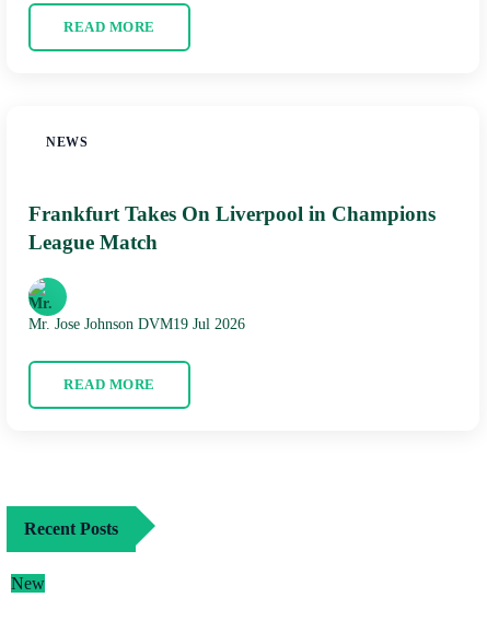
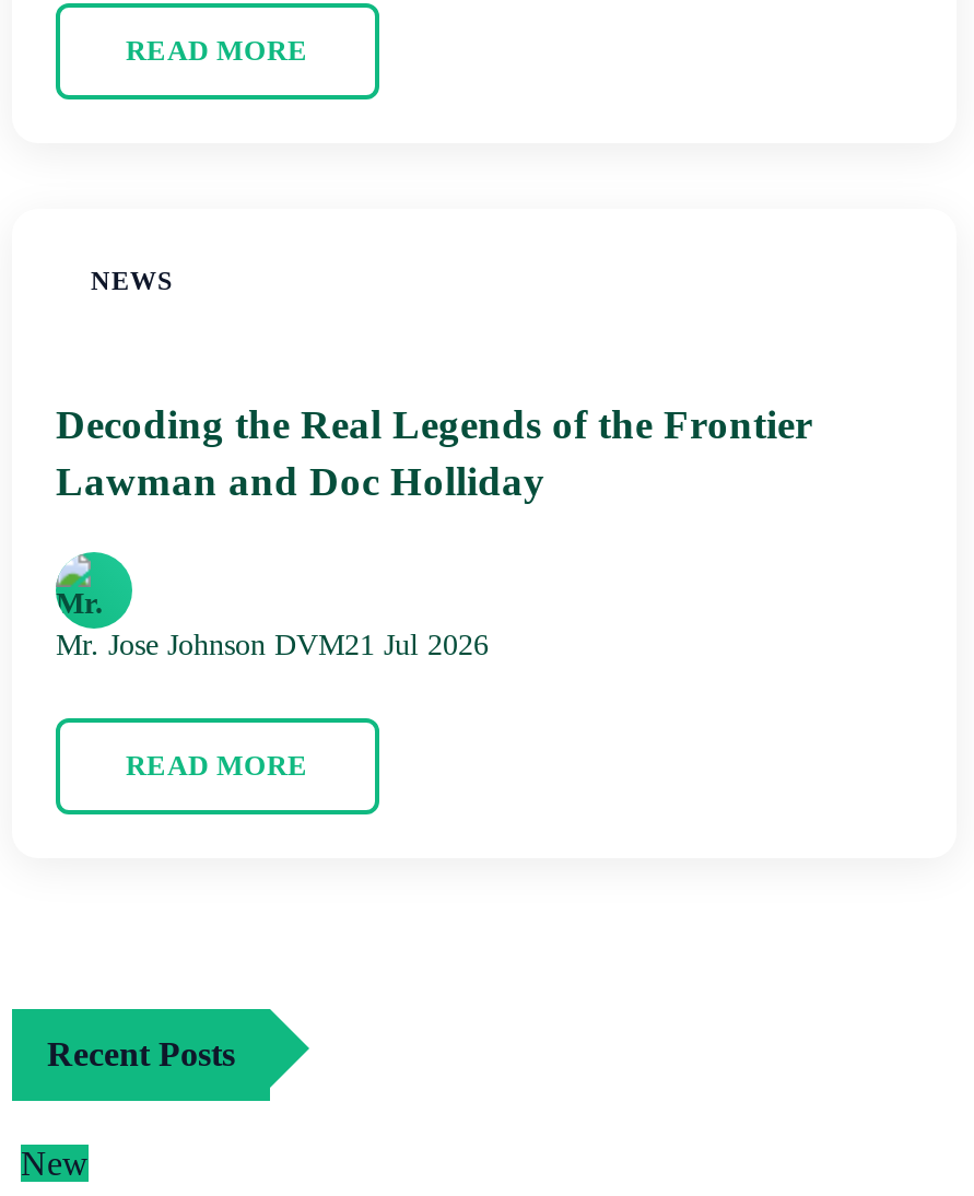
- Frankfurt Takes On Liverpool in Champions
- League Match
+ Decoding the Real Legends of the Frontier
+ Lawman and Doc Holliday

- Mr. Jose Johnson DVM19 Jul 2026
+ Mr. Jose Johnson DVM21 Jul 2026
